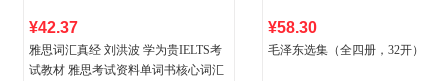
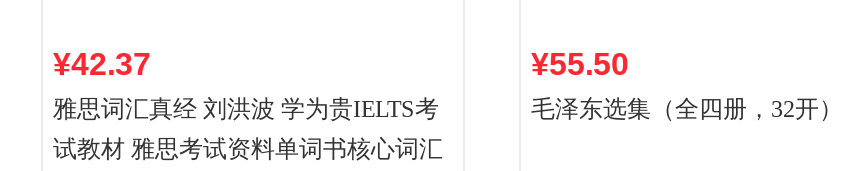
- ¥58.30
+ ¥55.50
